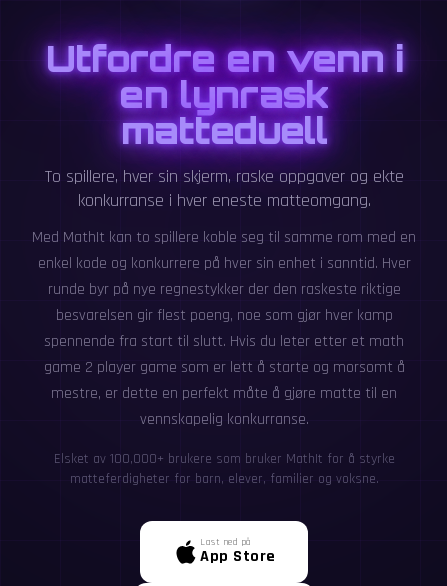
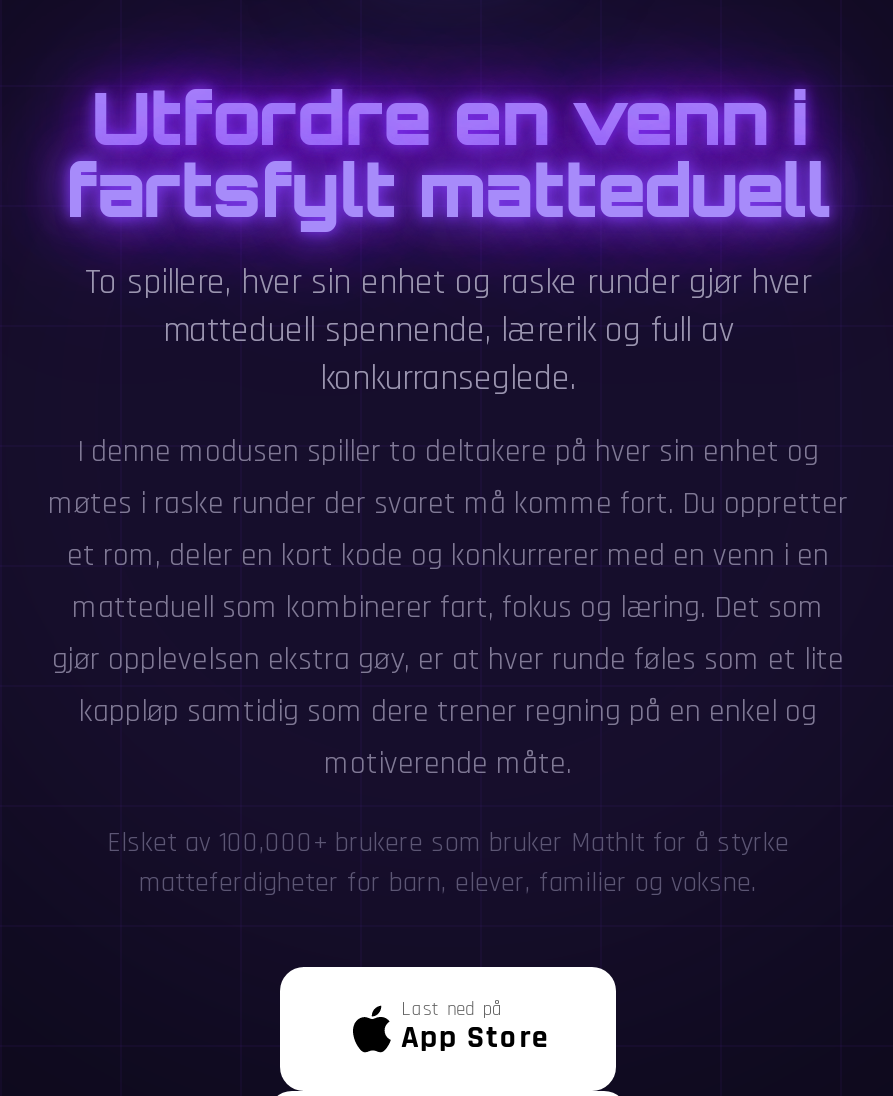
- en lynrask
- matteduell
- To spillere, hver sin skjerm, raske oppgaver og ekte
- konkurranse i hver eneste matteomgang.
+ fartsfylt matteduell
+ To spillere, hver sin enhet og raske runder gjør hver
+ matteduell spennende, lærerik og full av
+ konkurranseglede.

- Med MathIt kan to spillere koble seg til samme rom med en
- enkel kode og konkurrere på hver sin enhet i sanntid. Hver
- runde byr på nye regnestykker der den raskeste riktige
- besvarelsen gir flest poeng, noe som gjør hver kamp
- spennende fra start til slutt. Hvis du leter etter et math
- game 2 player game som er lett å starte og morsomt å
- mestre, er dette en perfekt måte å gjøre matte til en
- vennskapelig konkurranse.
+ I denne modusen spiller to deltakere på hver sin enhet og
+ møtes i raske runder der svaret må komme fort. Du oppretter
+ et rom, deler en kort kode og konkurrerer med en venn i en
+ matteduell som kombinerer fart, fokus og læring. Det som
+ gjør opplevelsen ekstra gøy, er at hver runde føles som et lite
+ kappløp samtidig som dere trener regning på en enkel og
+ motiverende måte.
